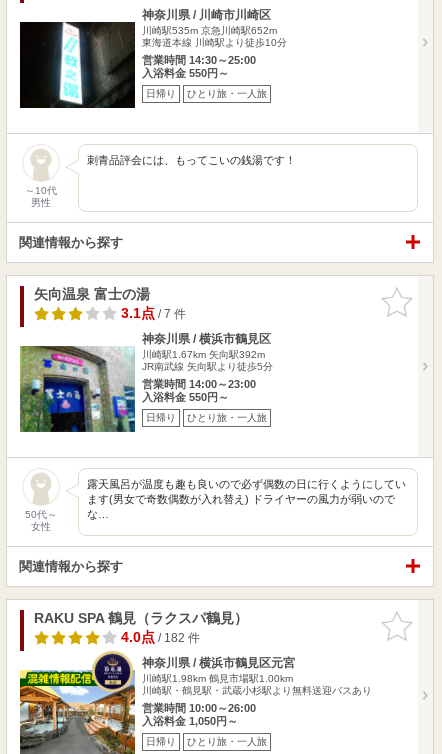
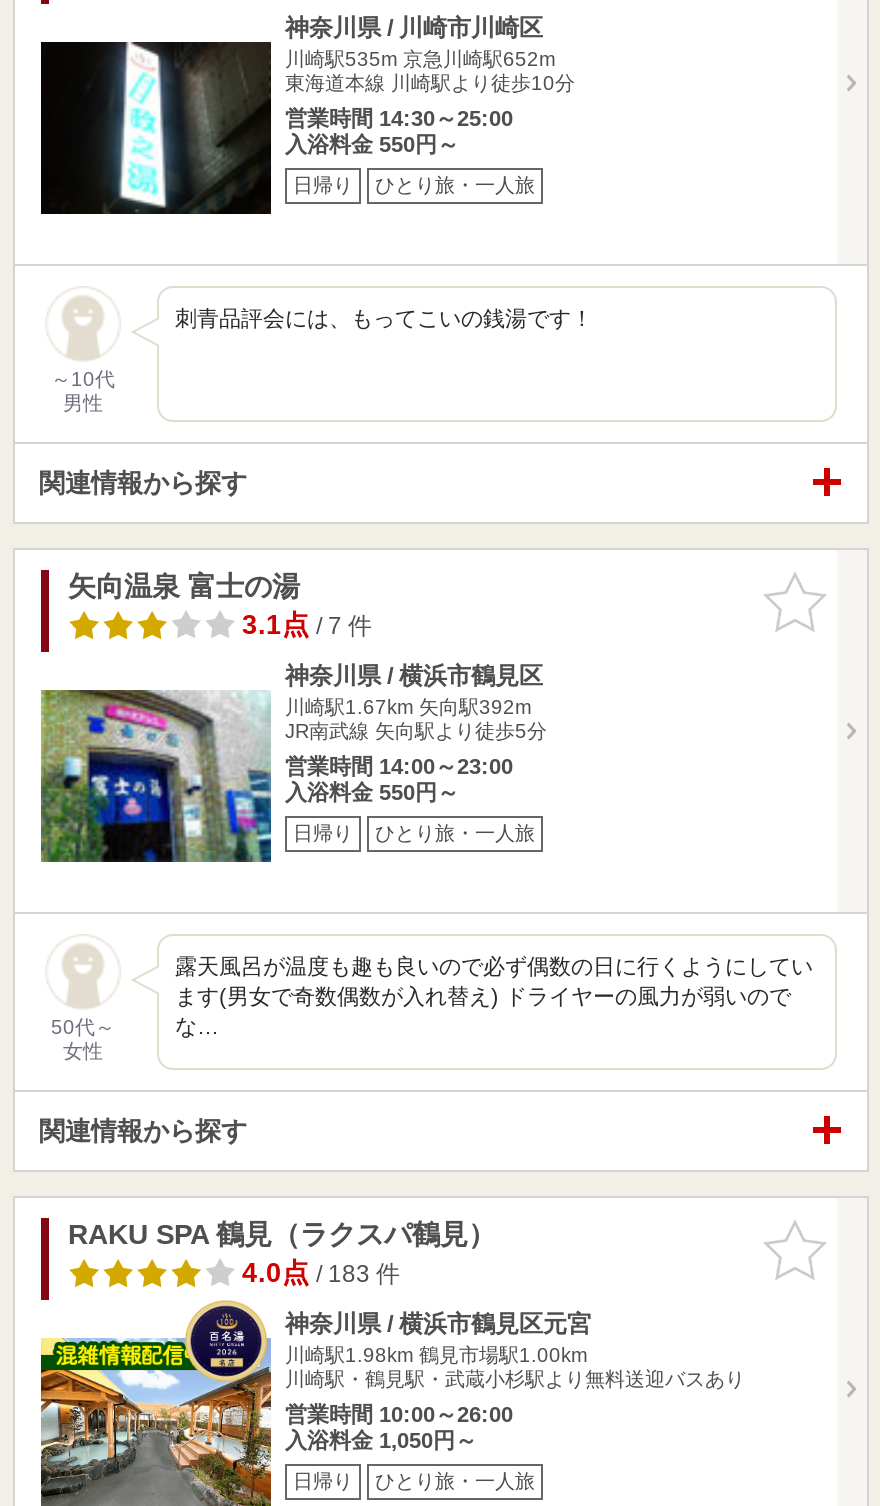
- 4.0点/ 182 件
+ 4.0点/ 183 件
